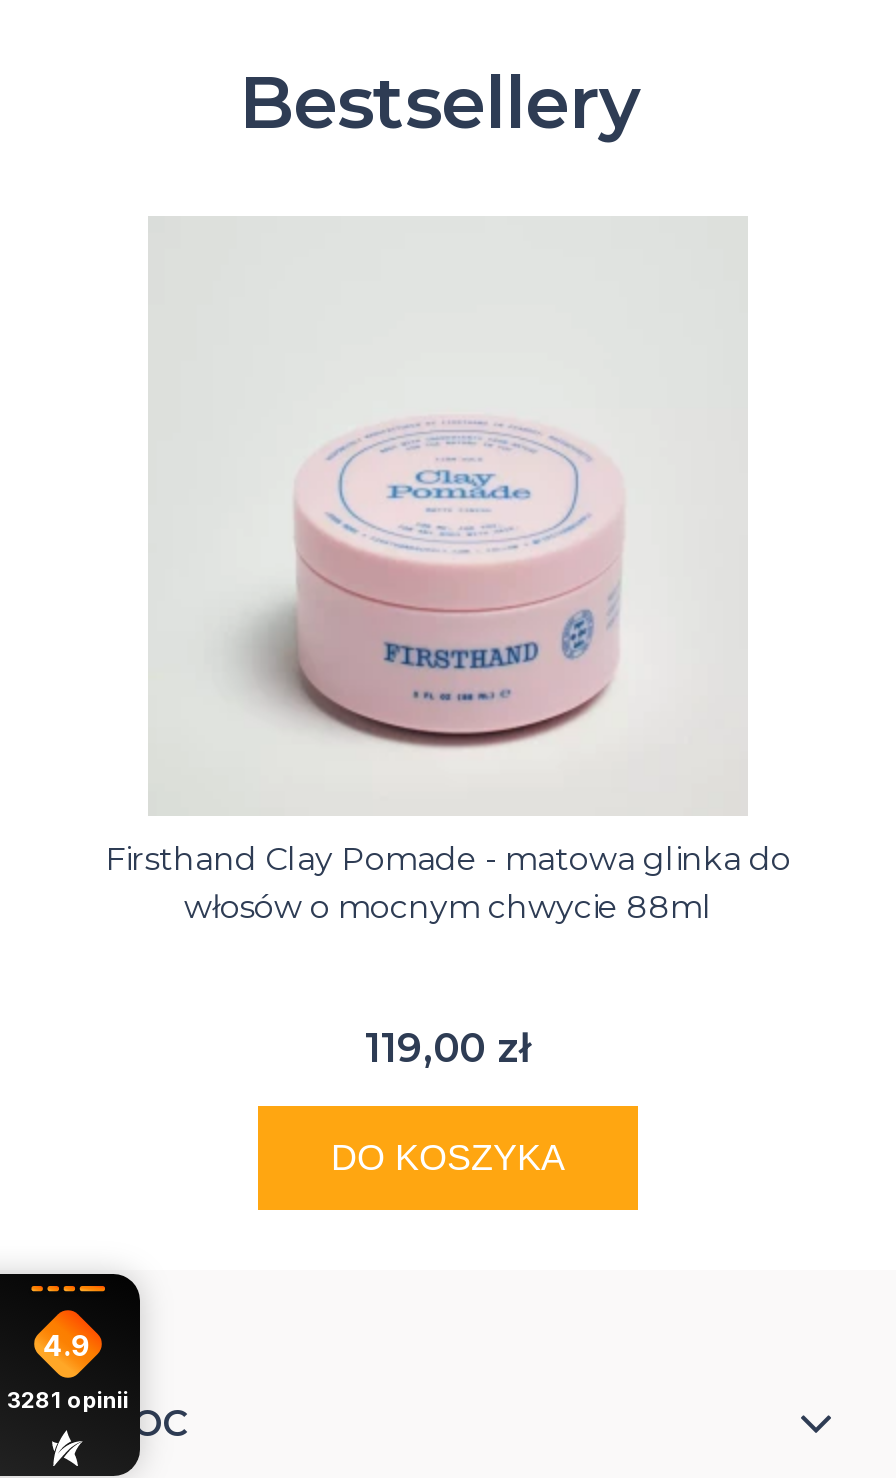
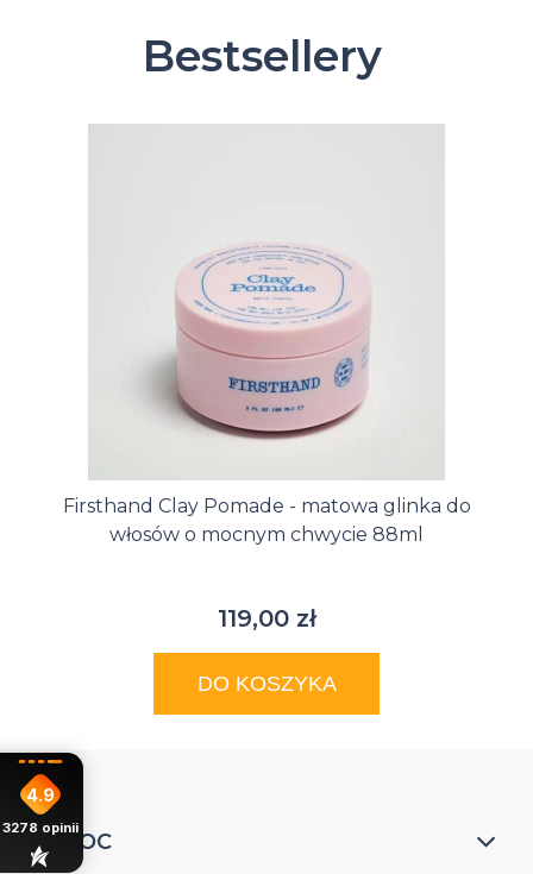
- 3281 opinii
+ 3278 opinii
